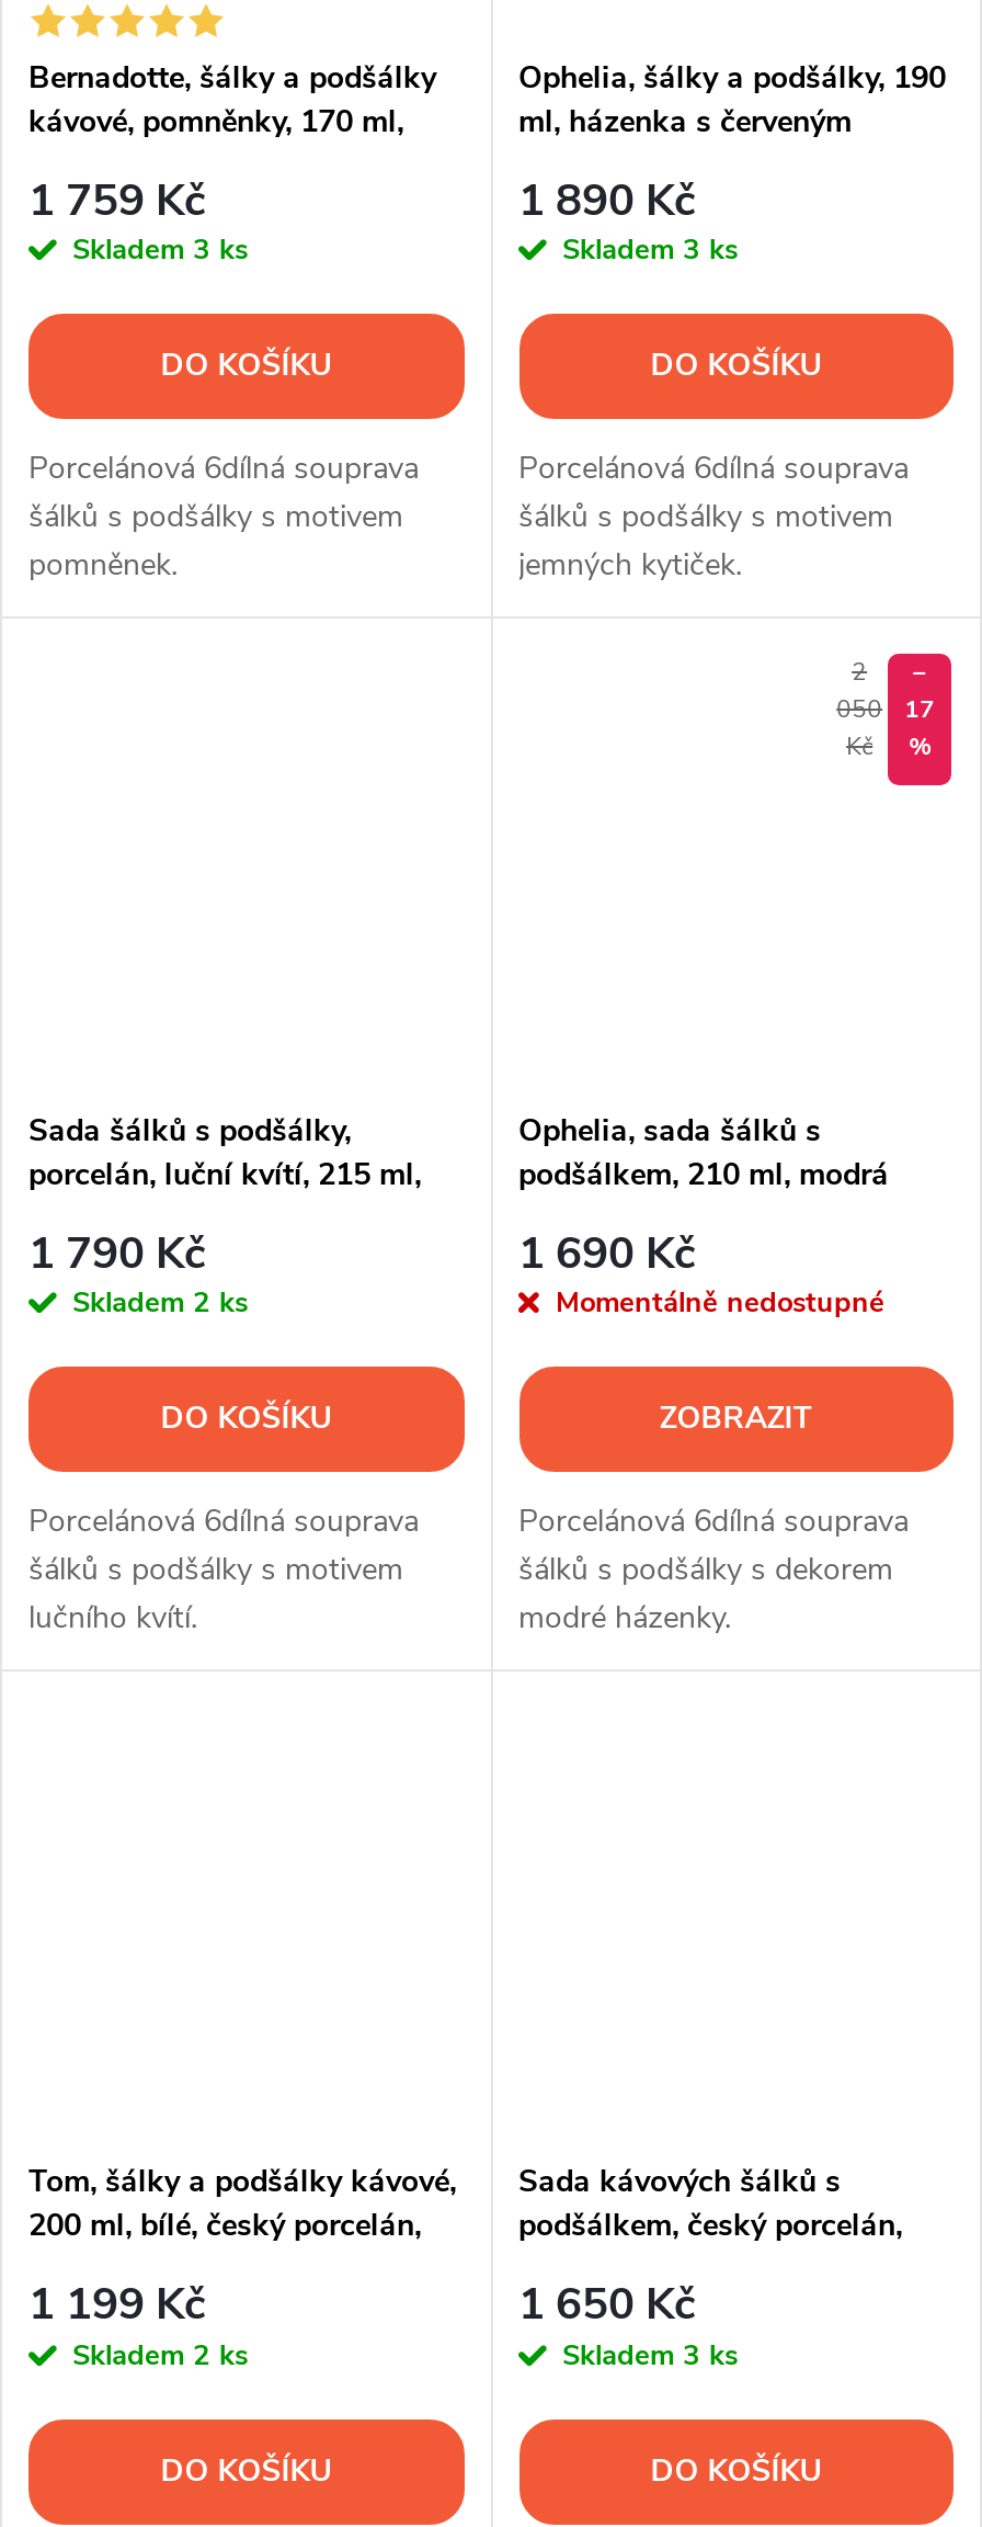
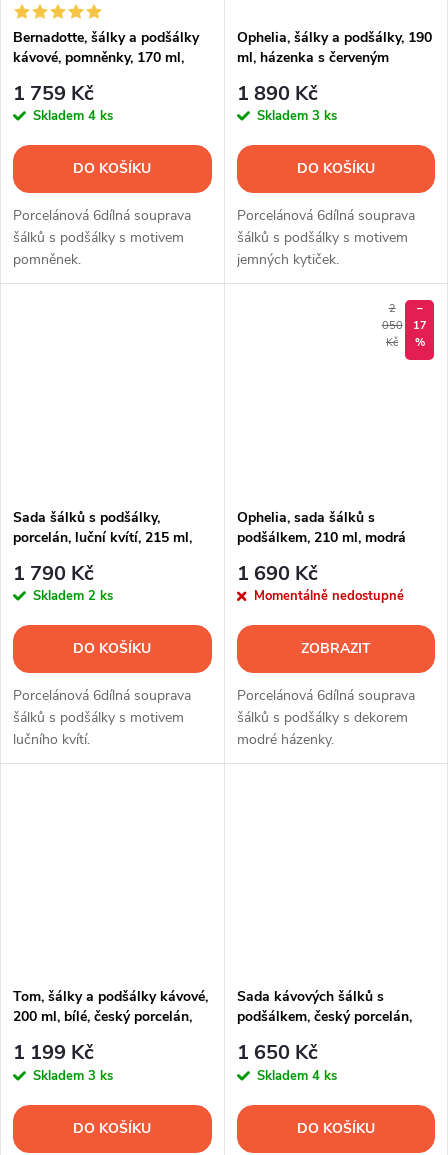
- Skladem 3 ks
+ Skladem 4 ks

- Skladem 2 ks
+ Skladem 3 ks

- Skladem 3 ks
+ Skladem 4 ks
